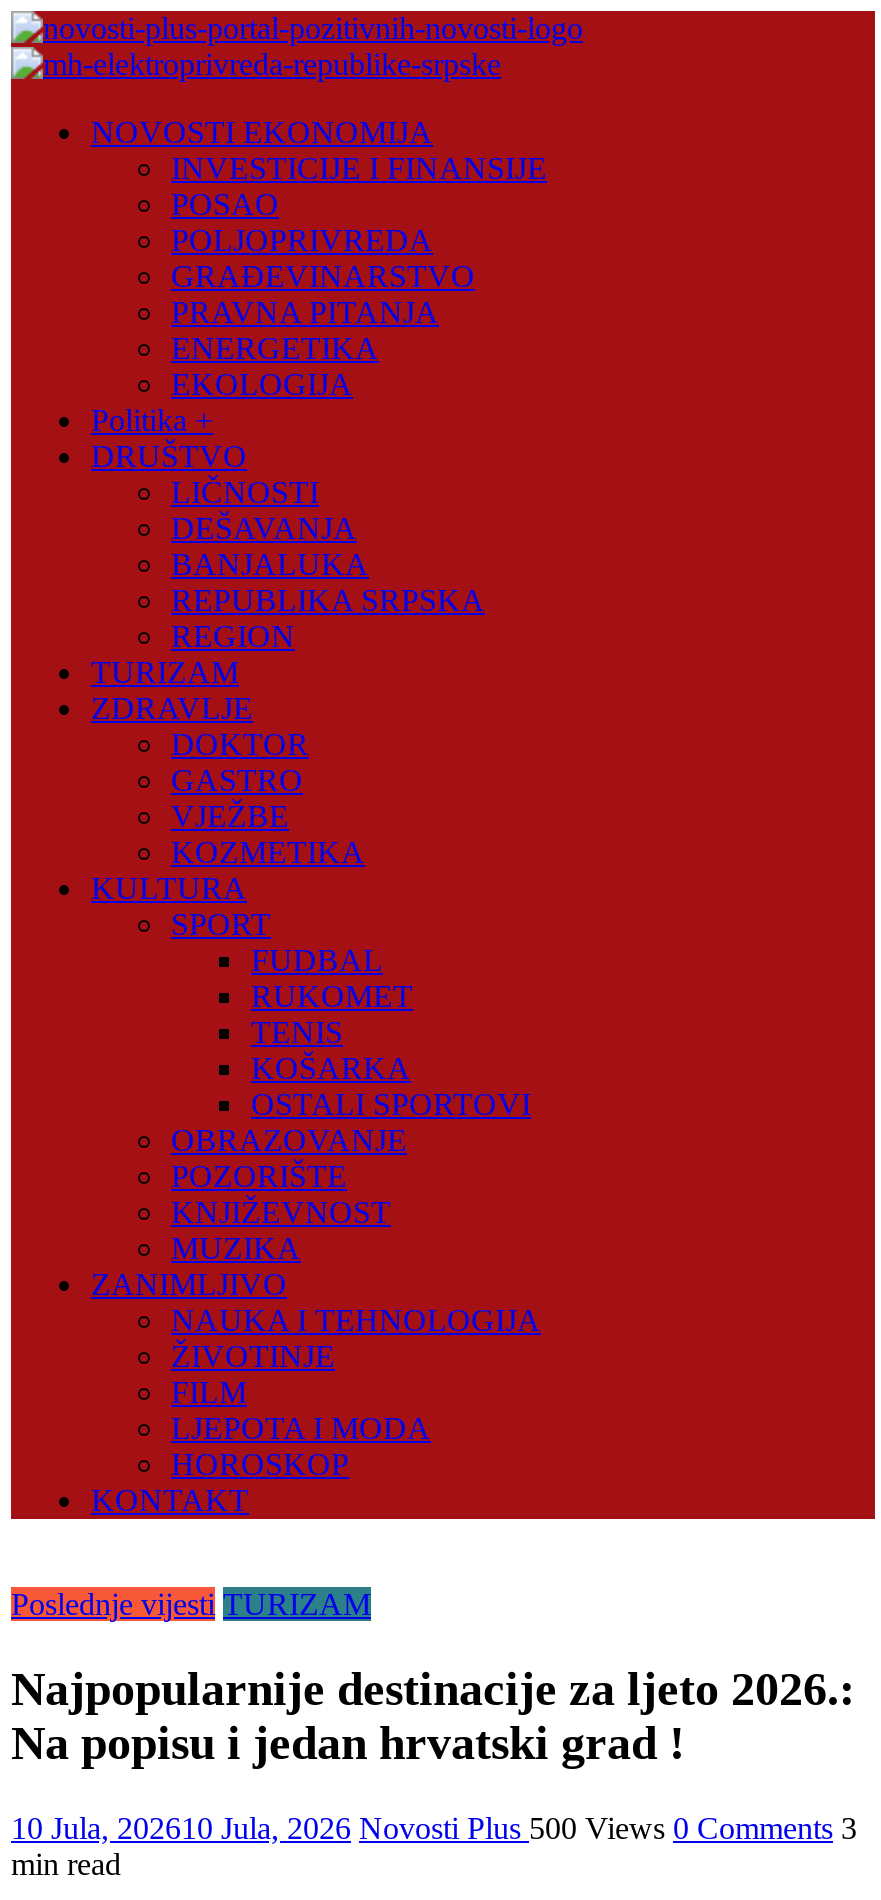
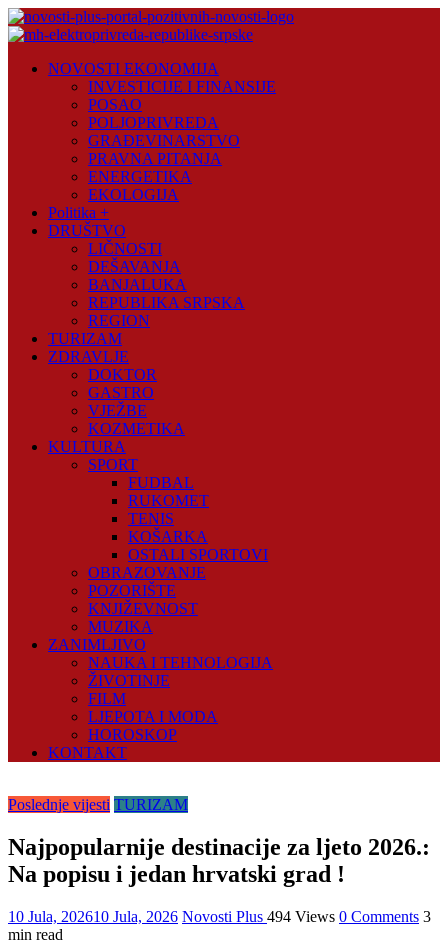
- 10 Jula, 202610 Jula, 2026 Novosti Plus 500 Views 0 Comments 3
+ 10 Jula, 202610 Jula, 2026 Novosti Plus 494 Views 0 Comments 3
